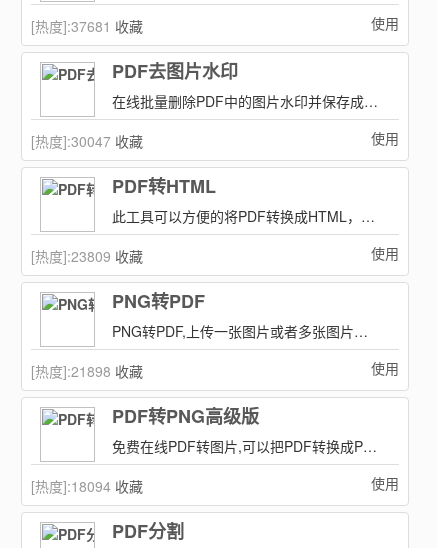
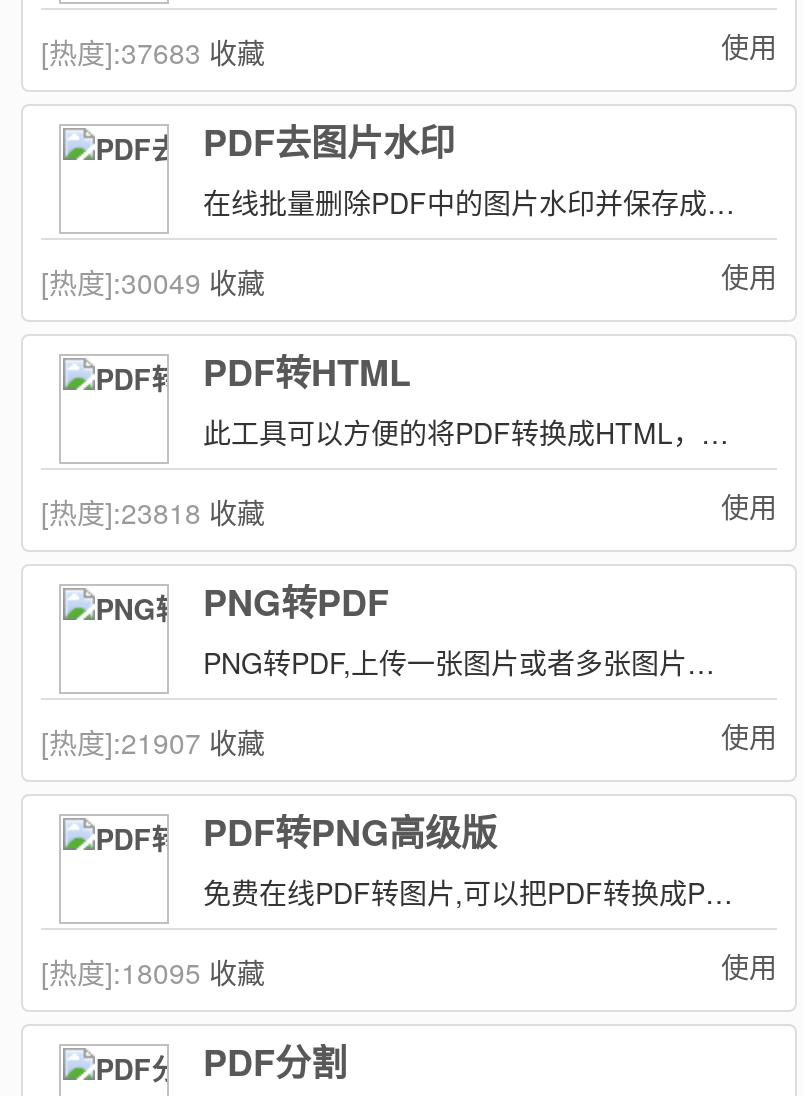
- [热度]:37681收藏
+ [热度]:37683收藏

- [热度]:30047收藏
+ [热度]:30049收藏

- [热度]:23809收藏
+ [热度]:23818收藏

- [热度]:21898收藏
+ [热度]:21907收藏

- [热度]:18094收藏
+ [热度]:18095收藏
